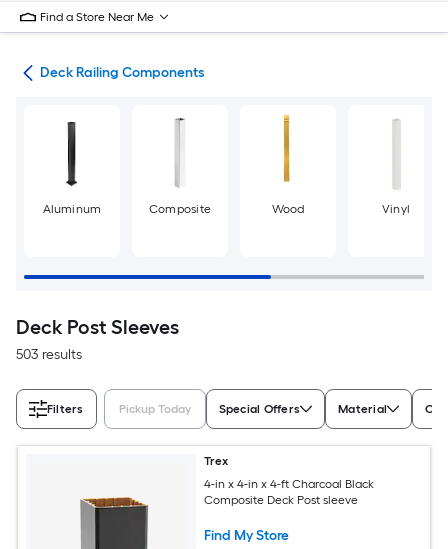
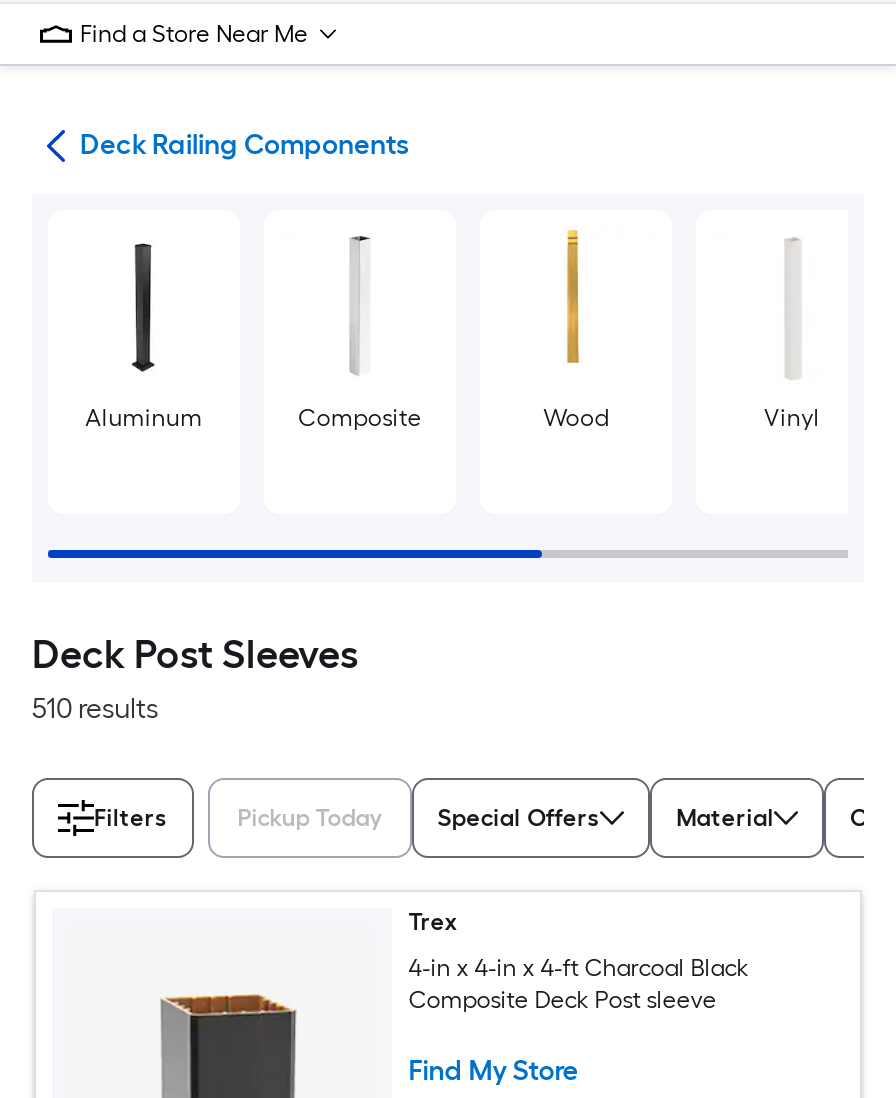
- 503 results
+ 510 results
